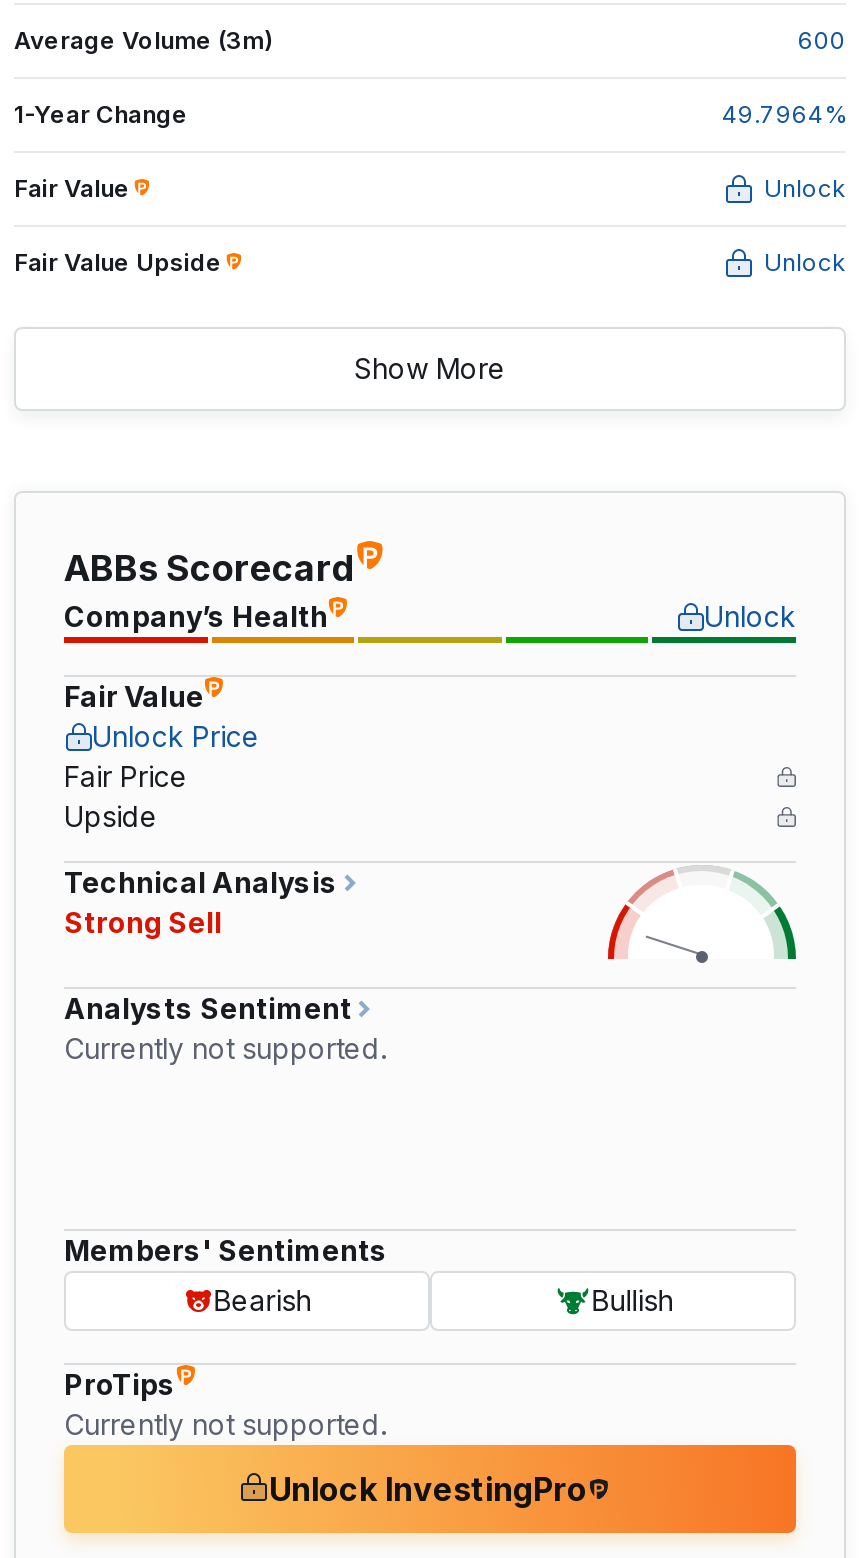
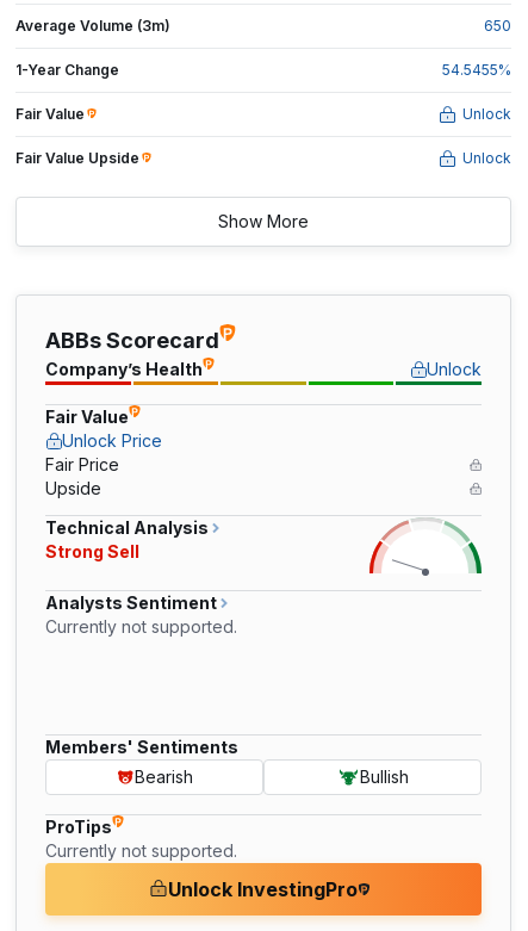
- 600
+ 650

- 49.7964%
+ 54.5455%
